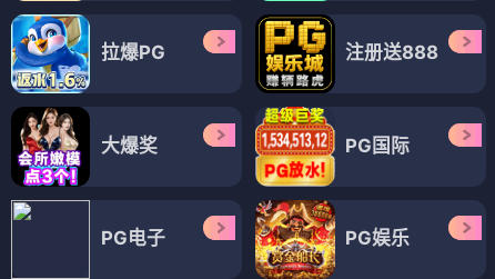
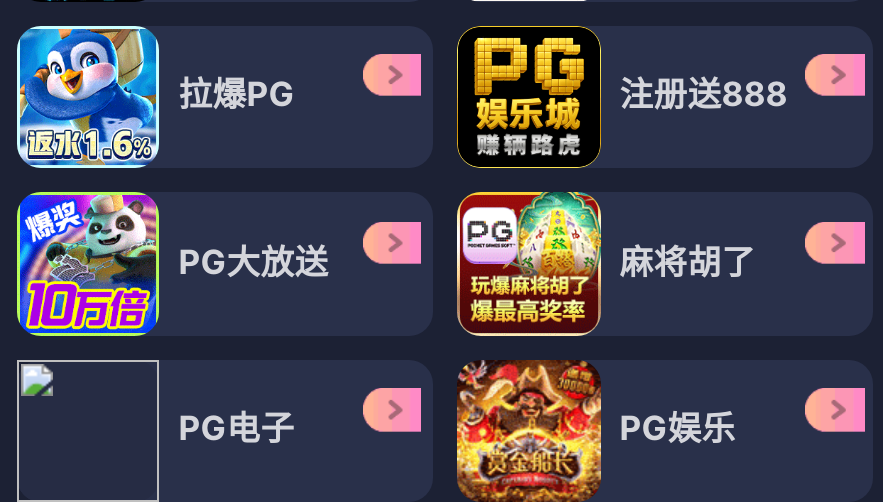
- [image]
- 大爆奖
- PG国际
+ [image]
+ PG大放送
+ 麻将胡了

- [image]
+ [image]
